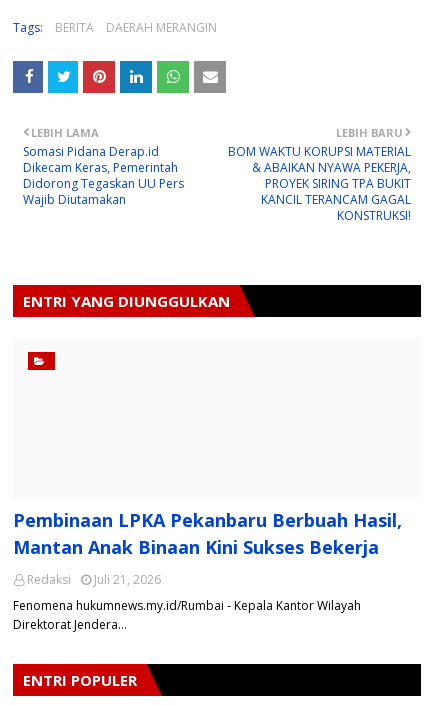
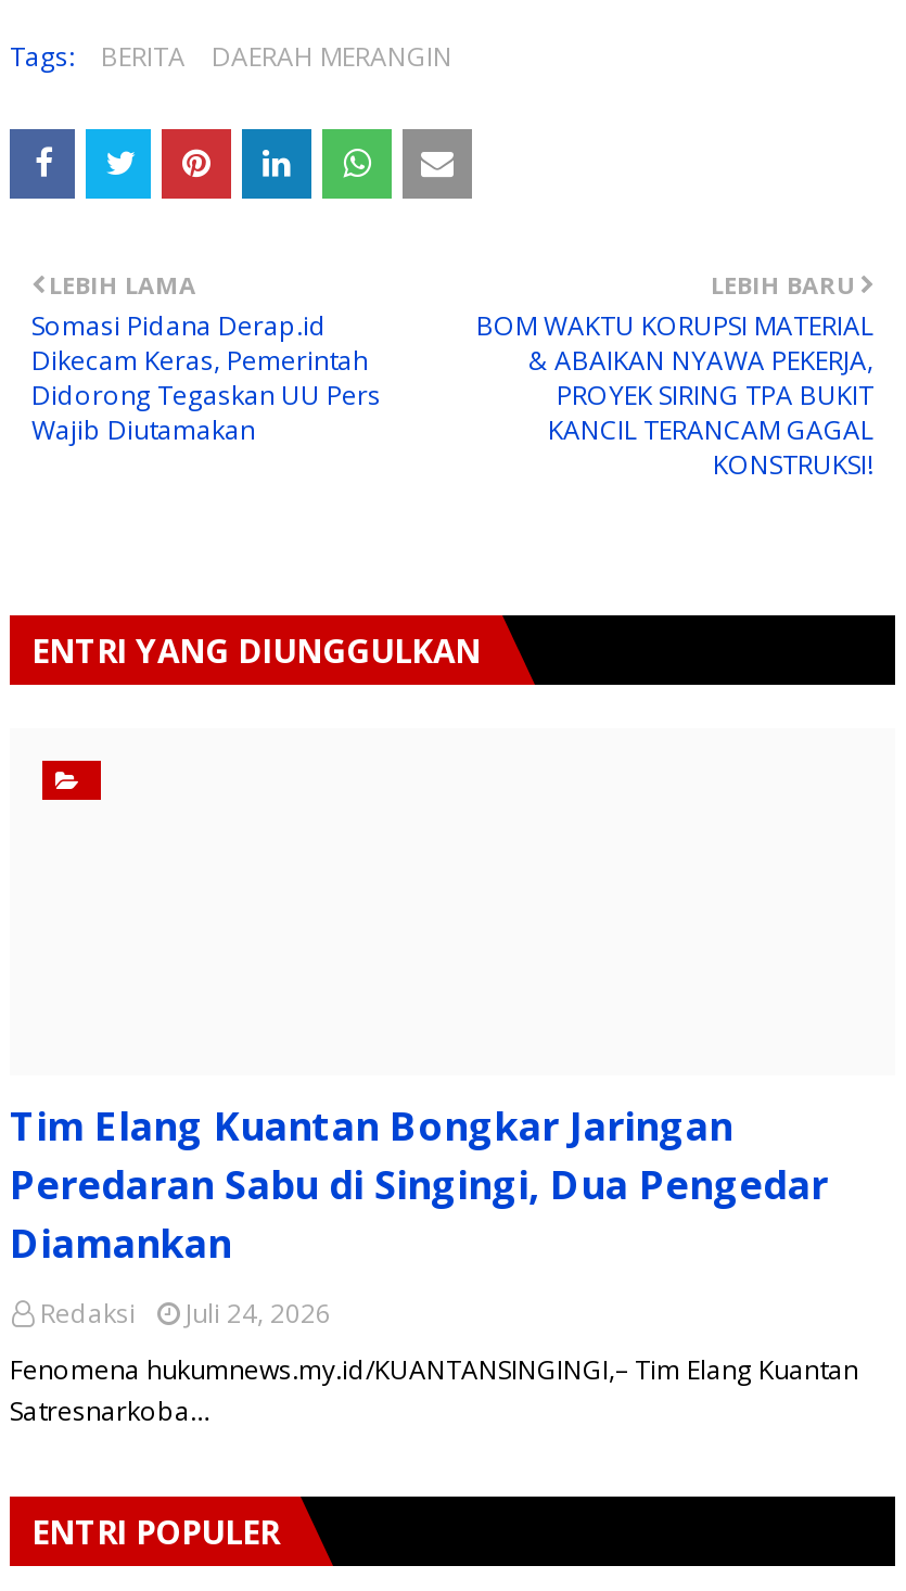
- Pembinaan LPKA Pekanbaru Berbuah Hasil,
- Mantan Anak Binaan Kini Sukses Bekerja
+ Tim Elang Kuantan Bongkar Jaringan
+ Peredaran Sabu di Singingi, Dua Pengedar
+ Diamankan

- Redaksi Juli 21, 2026
+ Redaksi Juli 24, 2026

- Fenomena hukumnews.my.id/Rumbai - Kepala Kantor Wilayah
- Direktorat Jendera…
+ Fenomena hukumnews.my.id/KUANTANSINGINGI,– Tim Elang Kuantan
+ Satresnarkoba…
